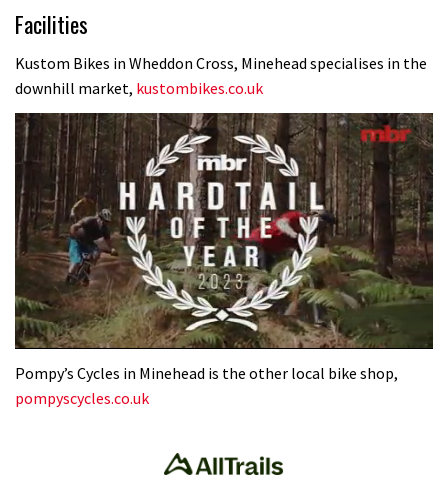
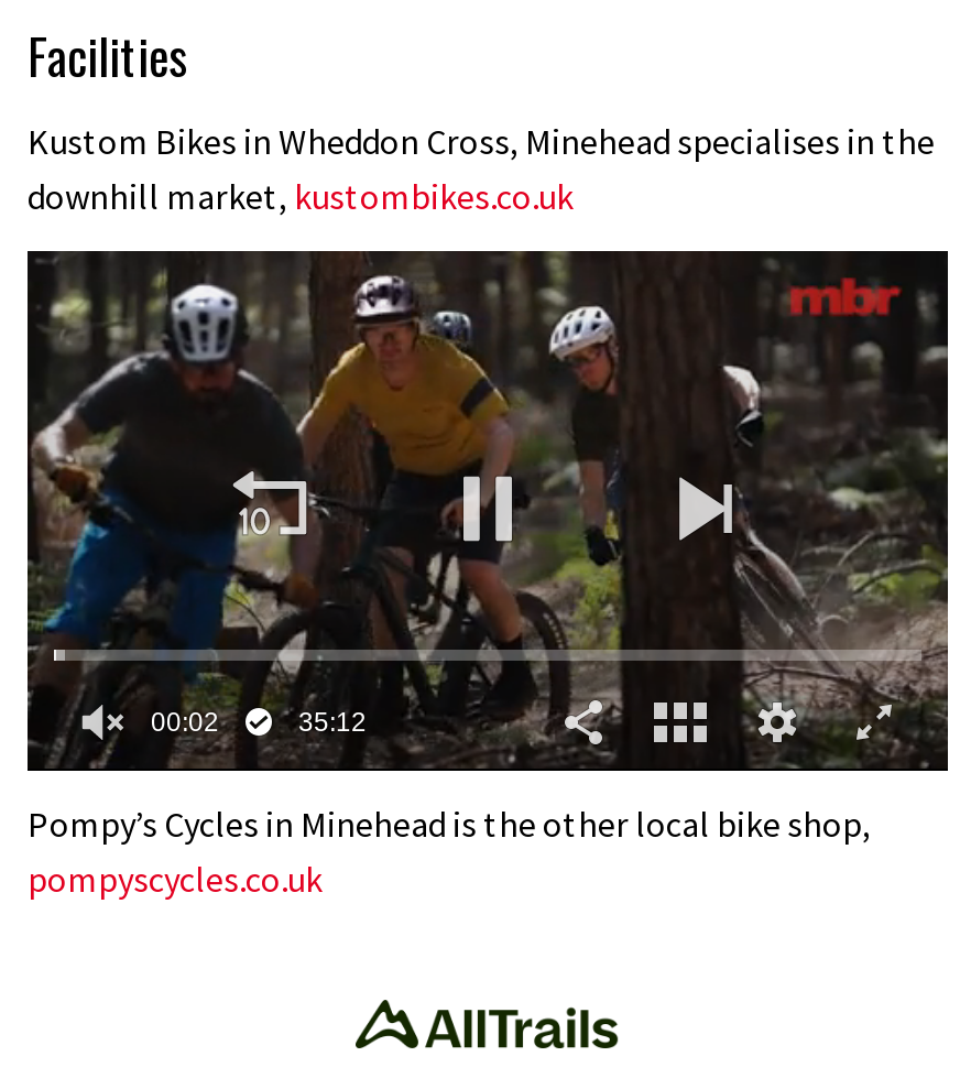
- [image]
+ [image]
